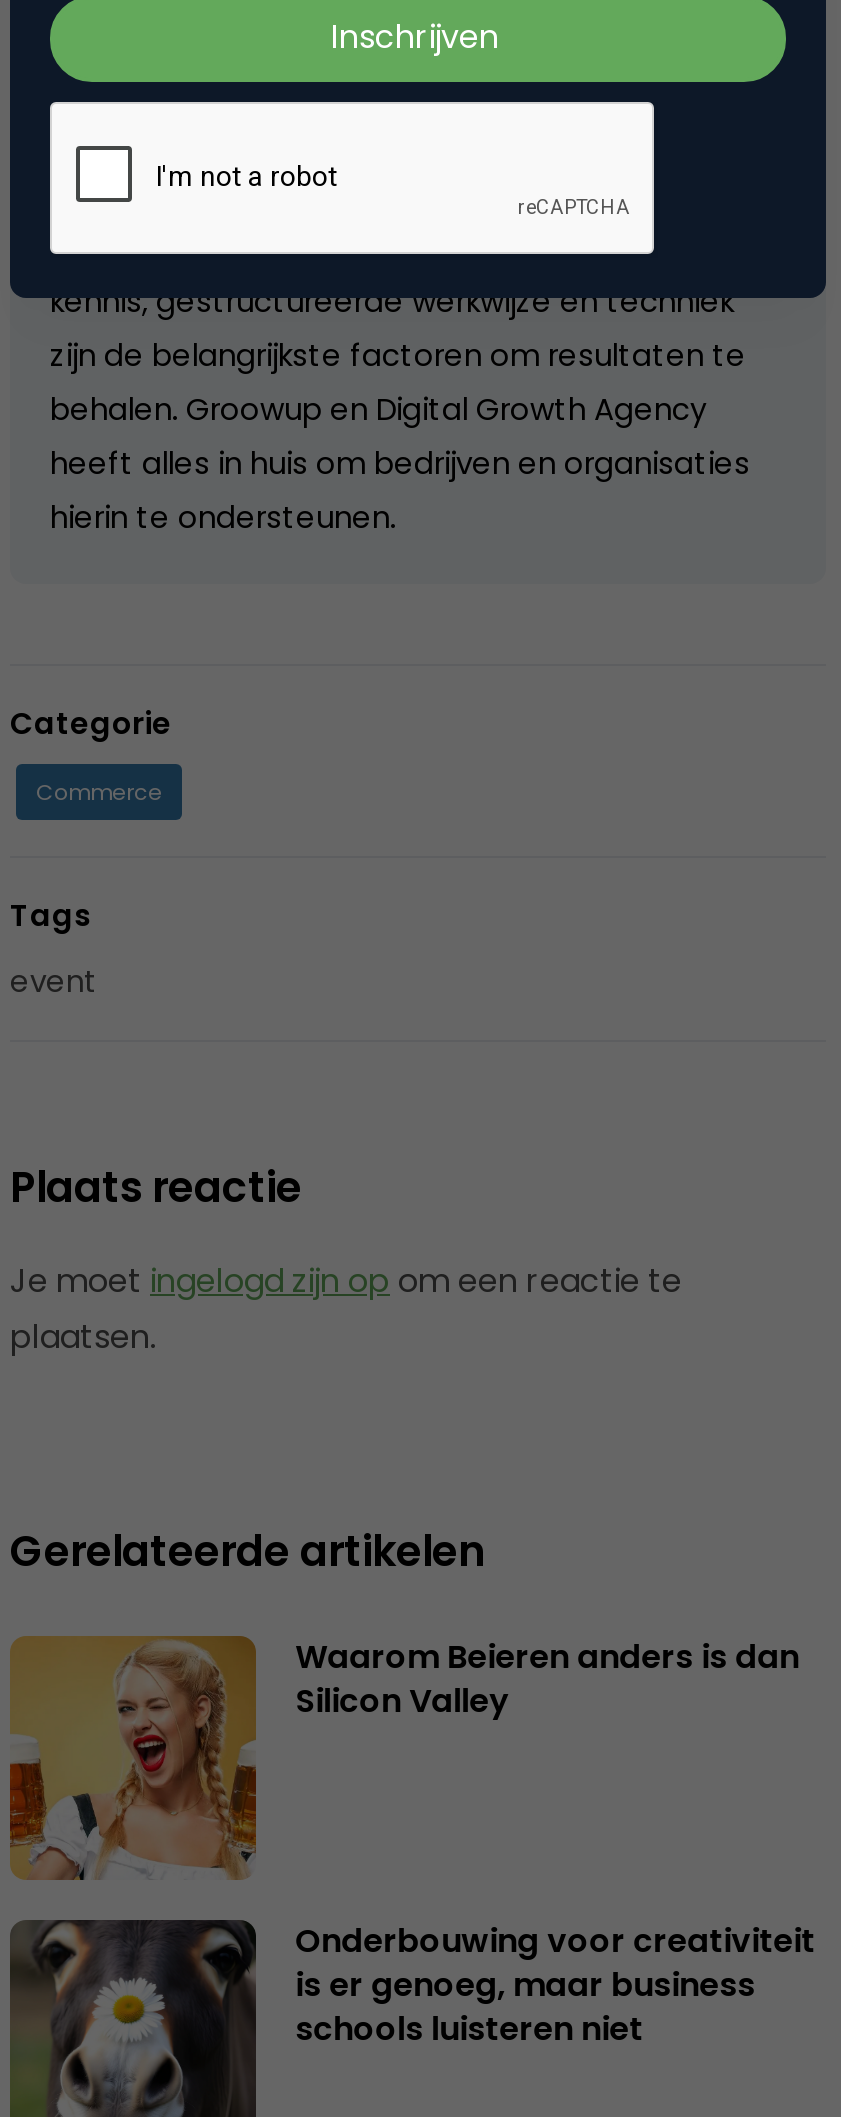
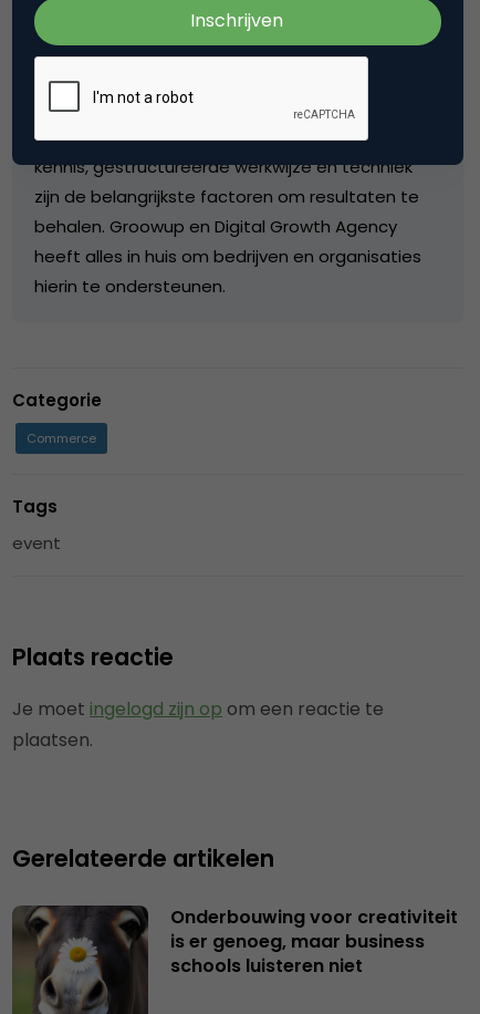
- [image]
- Waarom Beieren anders is dan
- Silicon Valley
